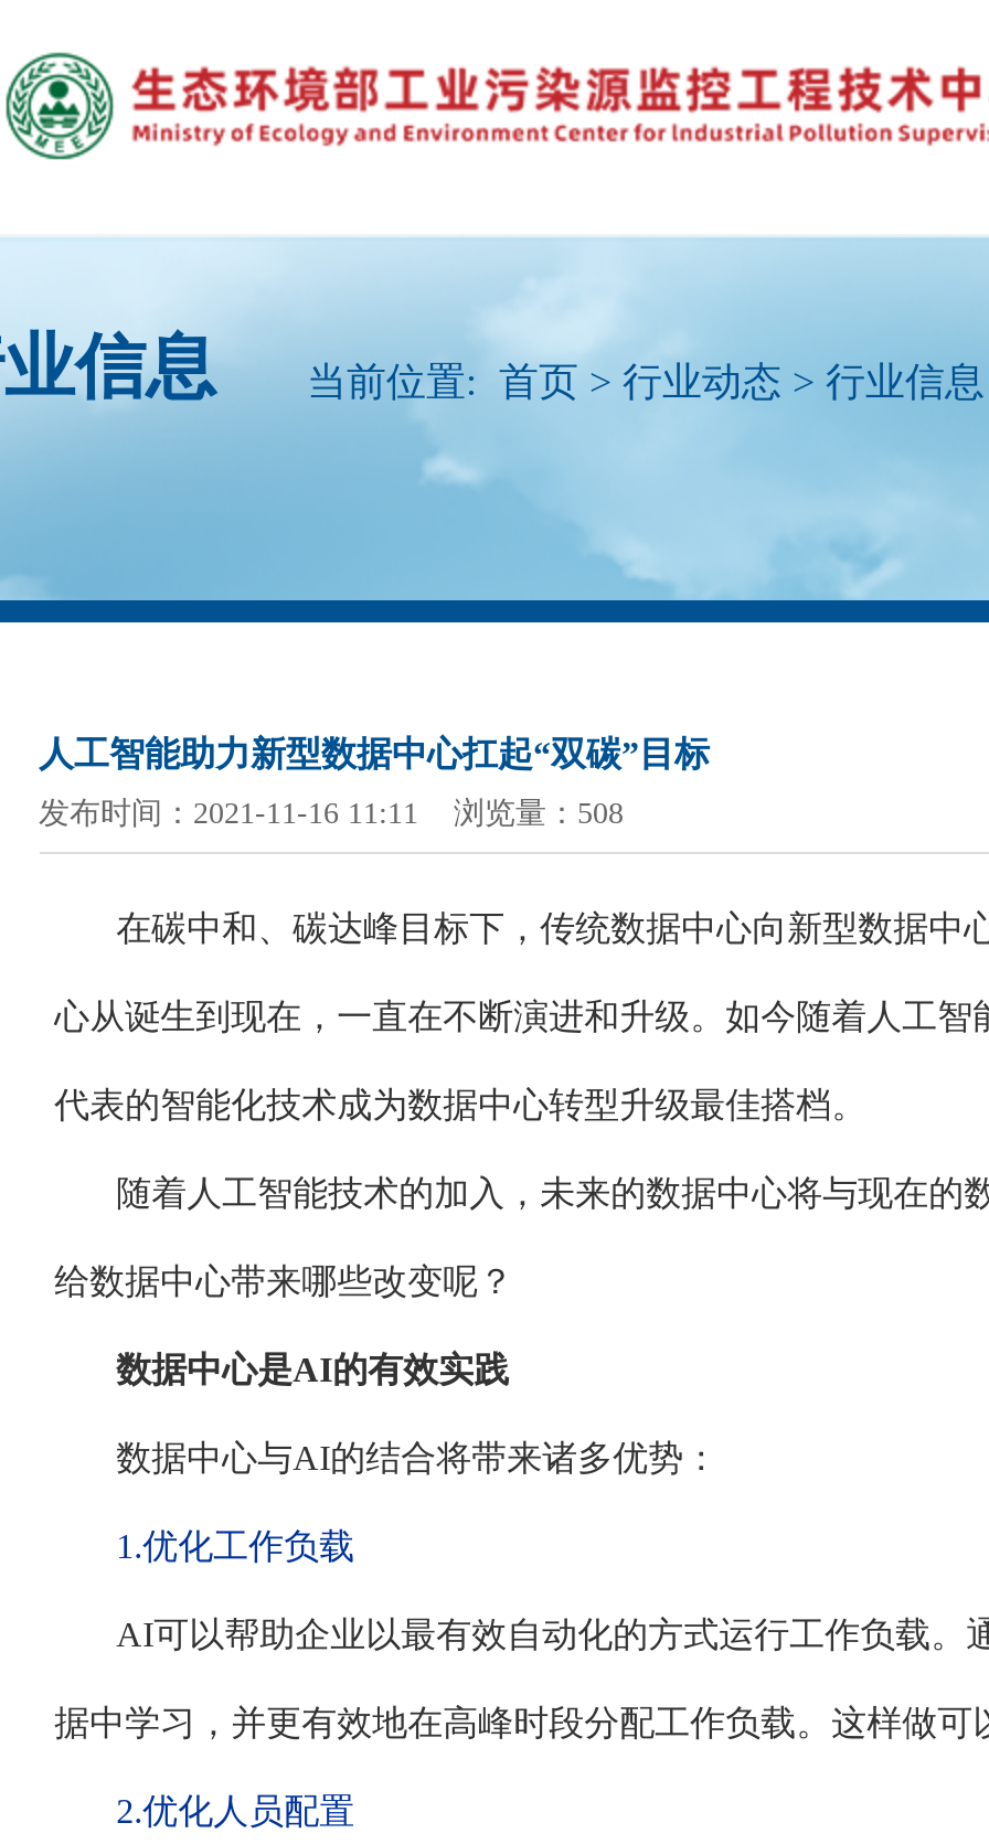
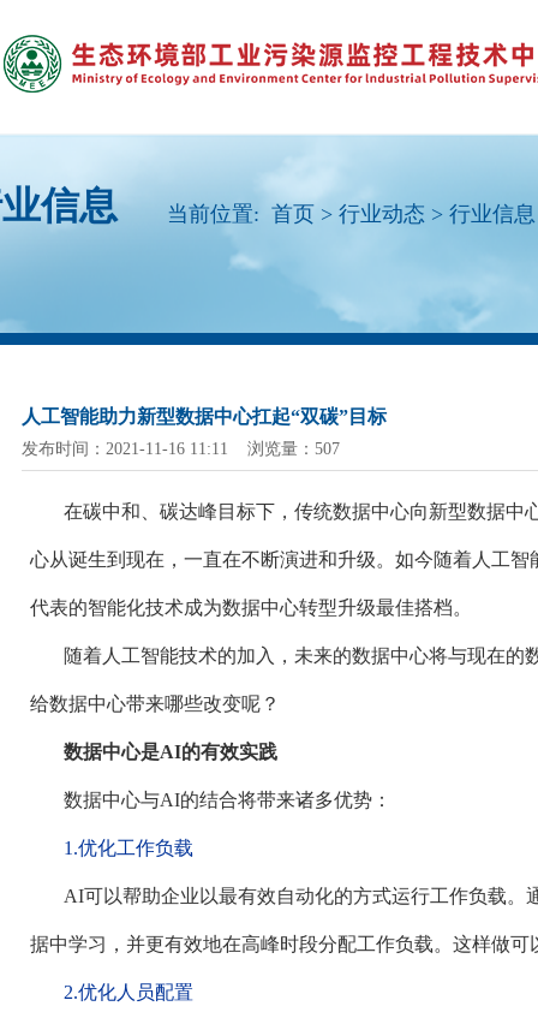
- 发布时间：2021-11-16 11:11 浏览量：508
+ 发布时间：2021-11-16 11:11 浏览量：507
